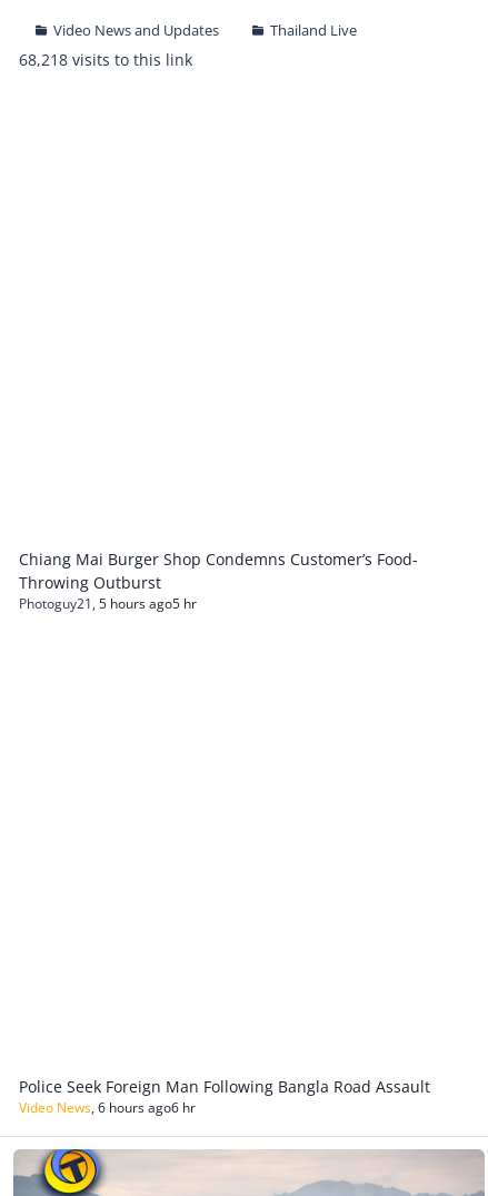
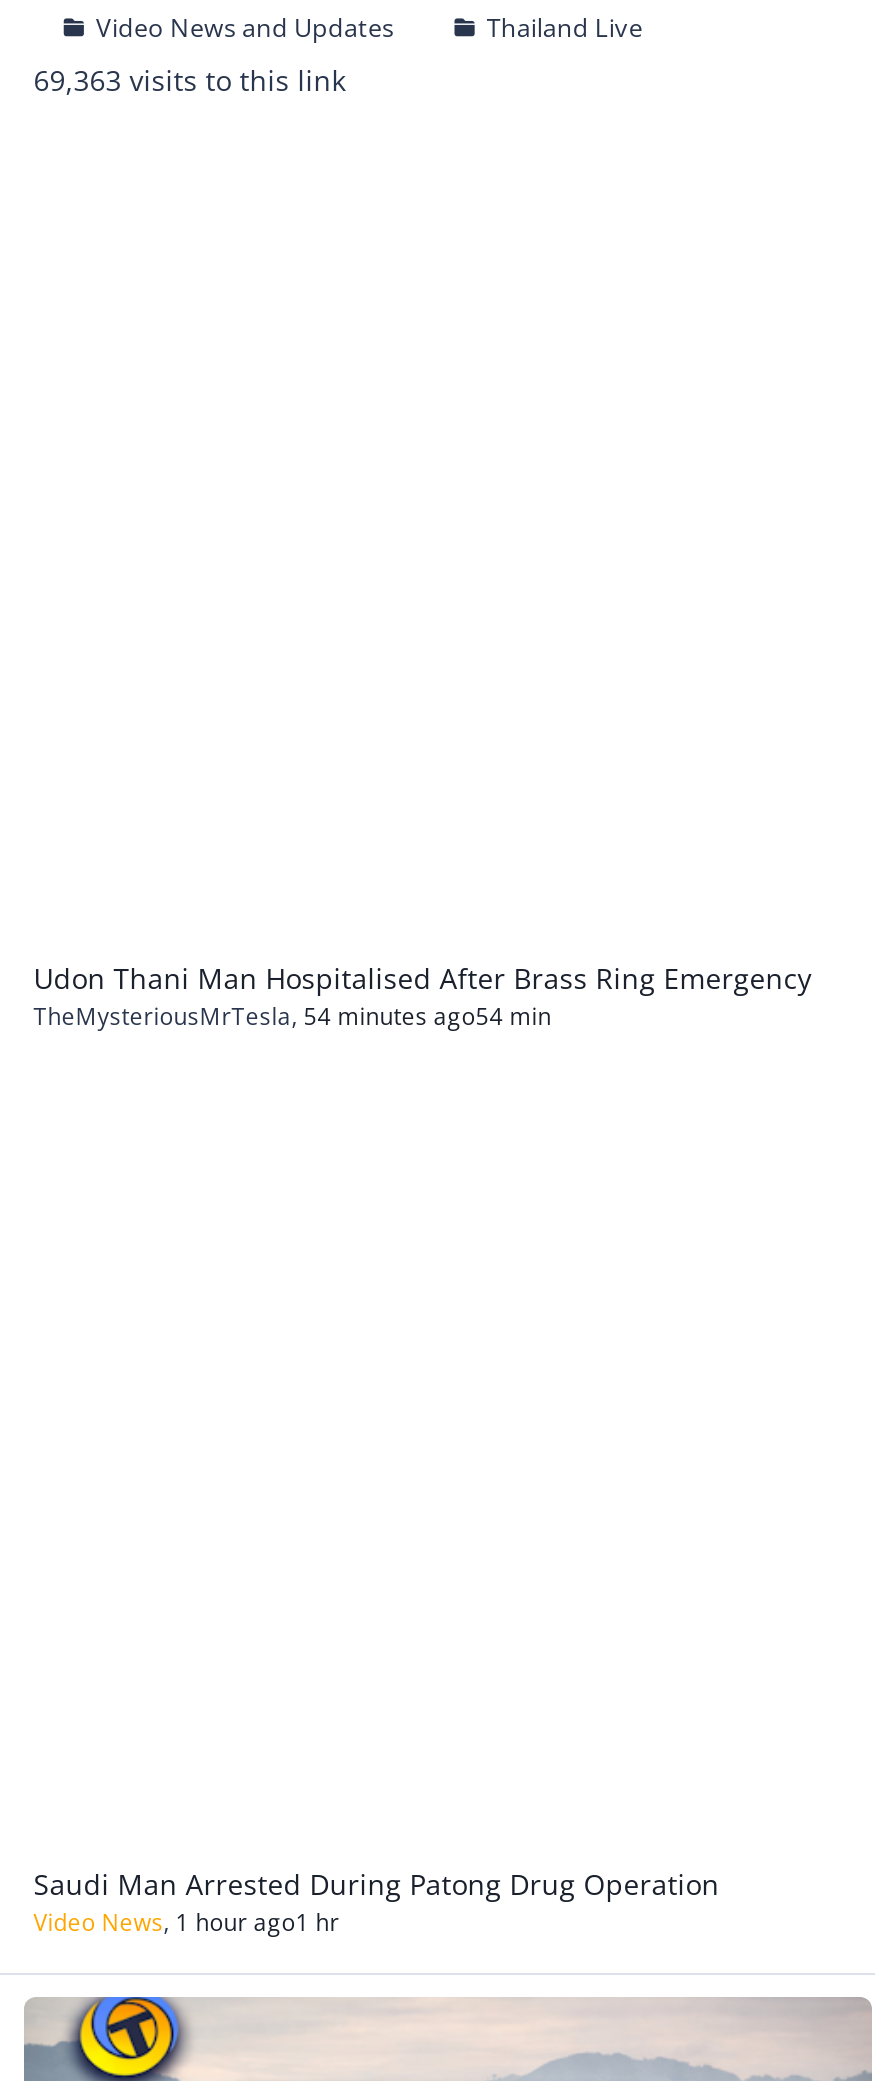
- 68,218 visits to this link
+ 69,363 visits to this link

- Chiang Mai Burger Shop Condemns Customer’s Food-
- Throwing Outburst
- Photoguy21, 5 hours ago5 hr
+ Udon Thani Man Hospitalised After Brass Ring Emergency
+ TheMysteriousMrTesla, 54 minutes ago54 min

- Police Seek Foreign Man Following Bangla Road Assault
- Video News, 6 hours ago6 hr
+ Saudi Man Arrested During Patong Drug Operation
+ Video News, 1 hour ago1 hr
